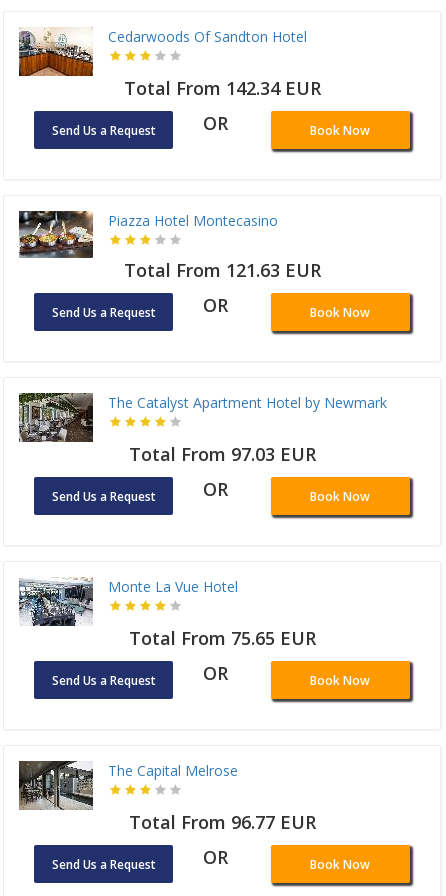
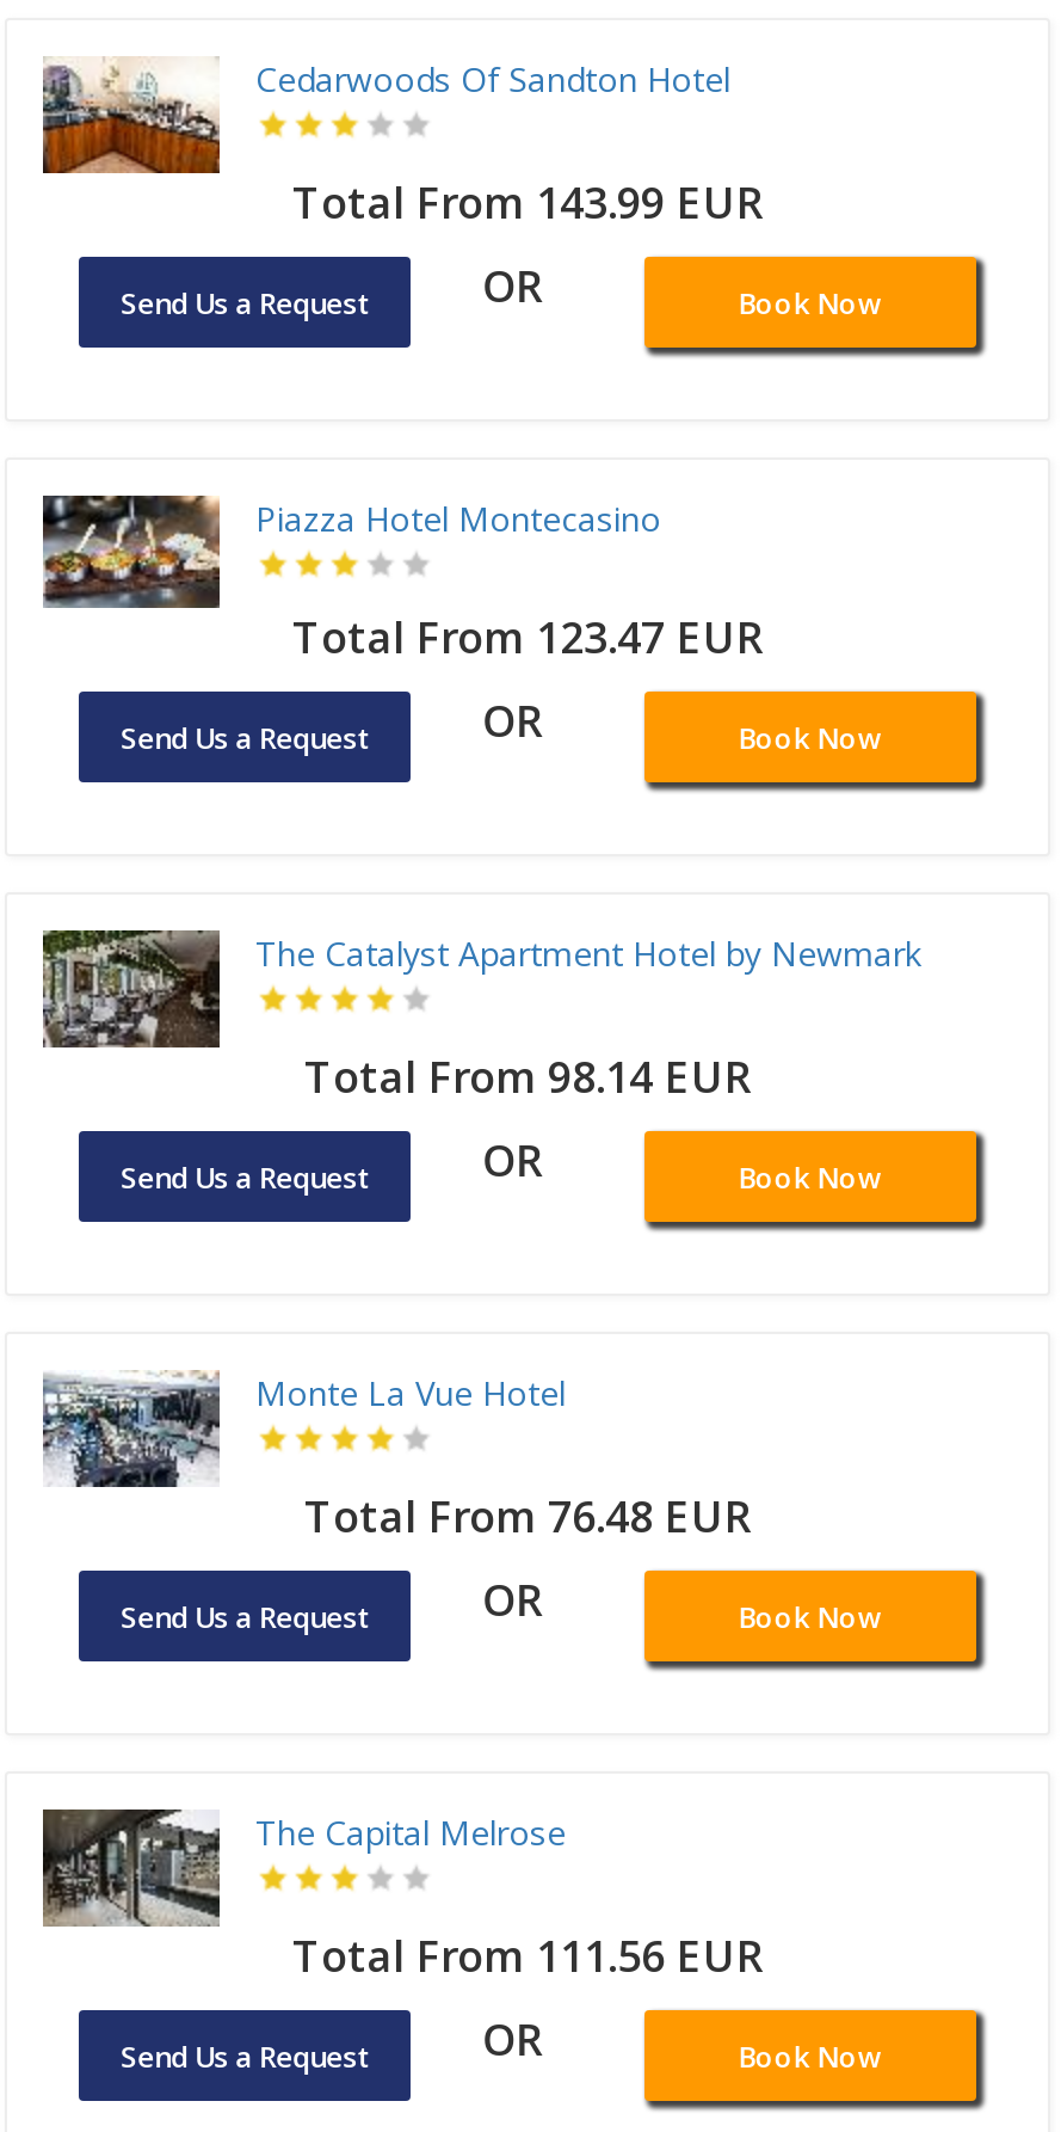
- Total From 142.34 EUR
+ Total From 143.99 EUR

- Total From 121.63 EUR
+ Total From 123.47 EUR

- Total From 97.03 EUR
+ Total From 98.14 EUR

- Total From 75.65 EUR
+ Total From 76.48 EUR

- Total From 96.77 EUR
+ Total From 111.56 EUR
